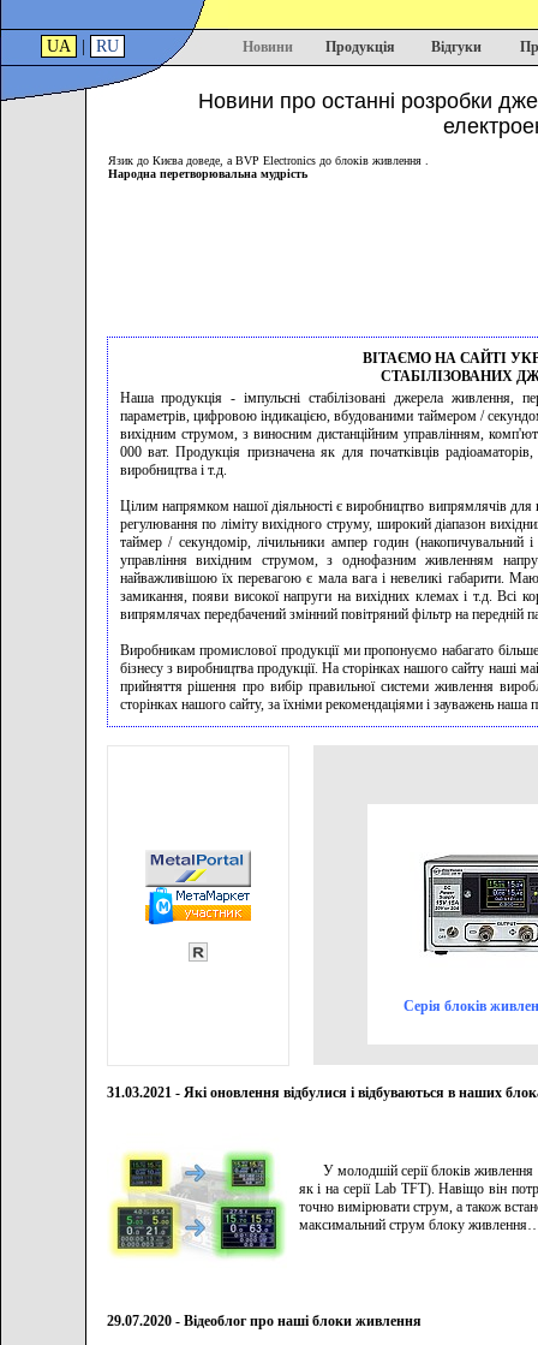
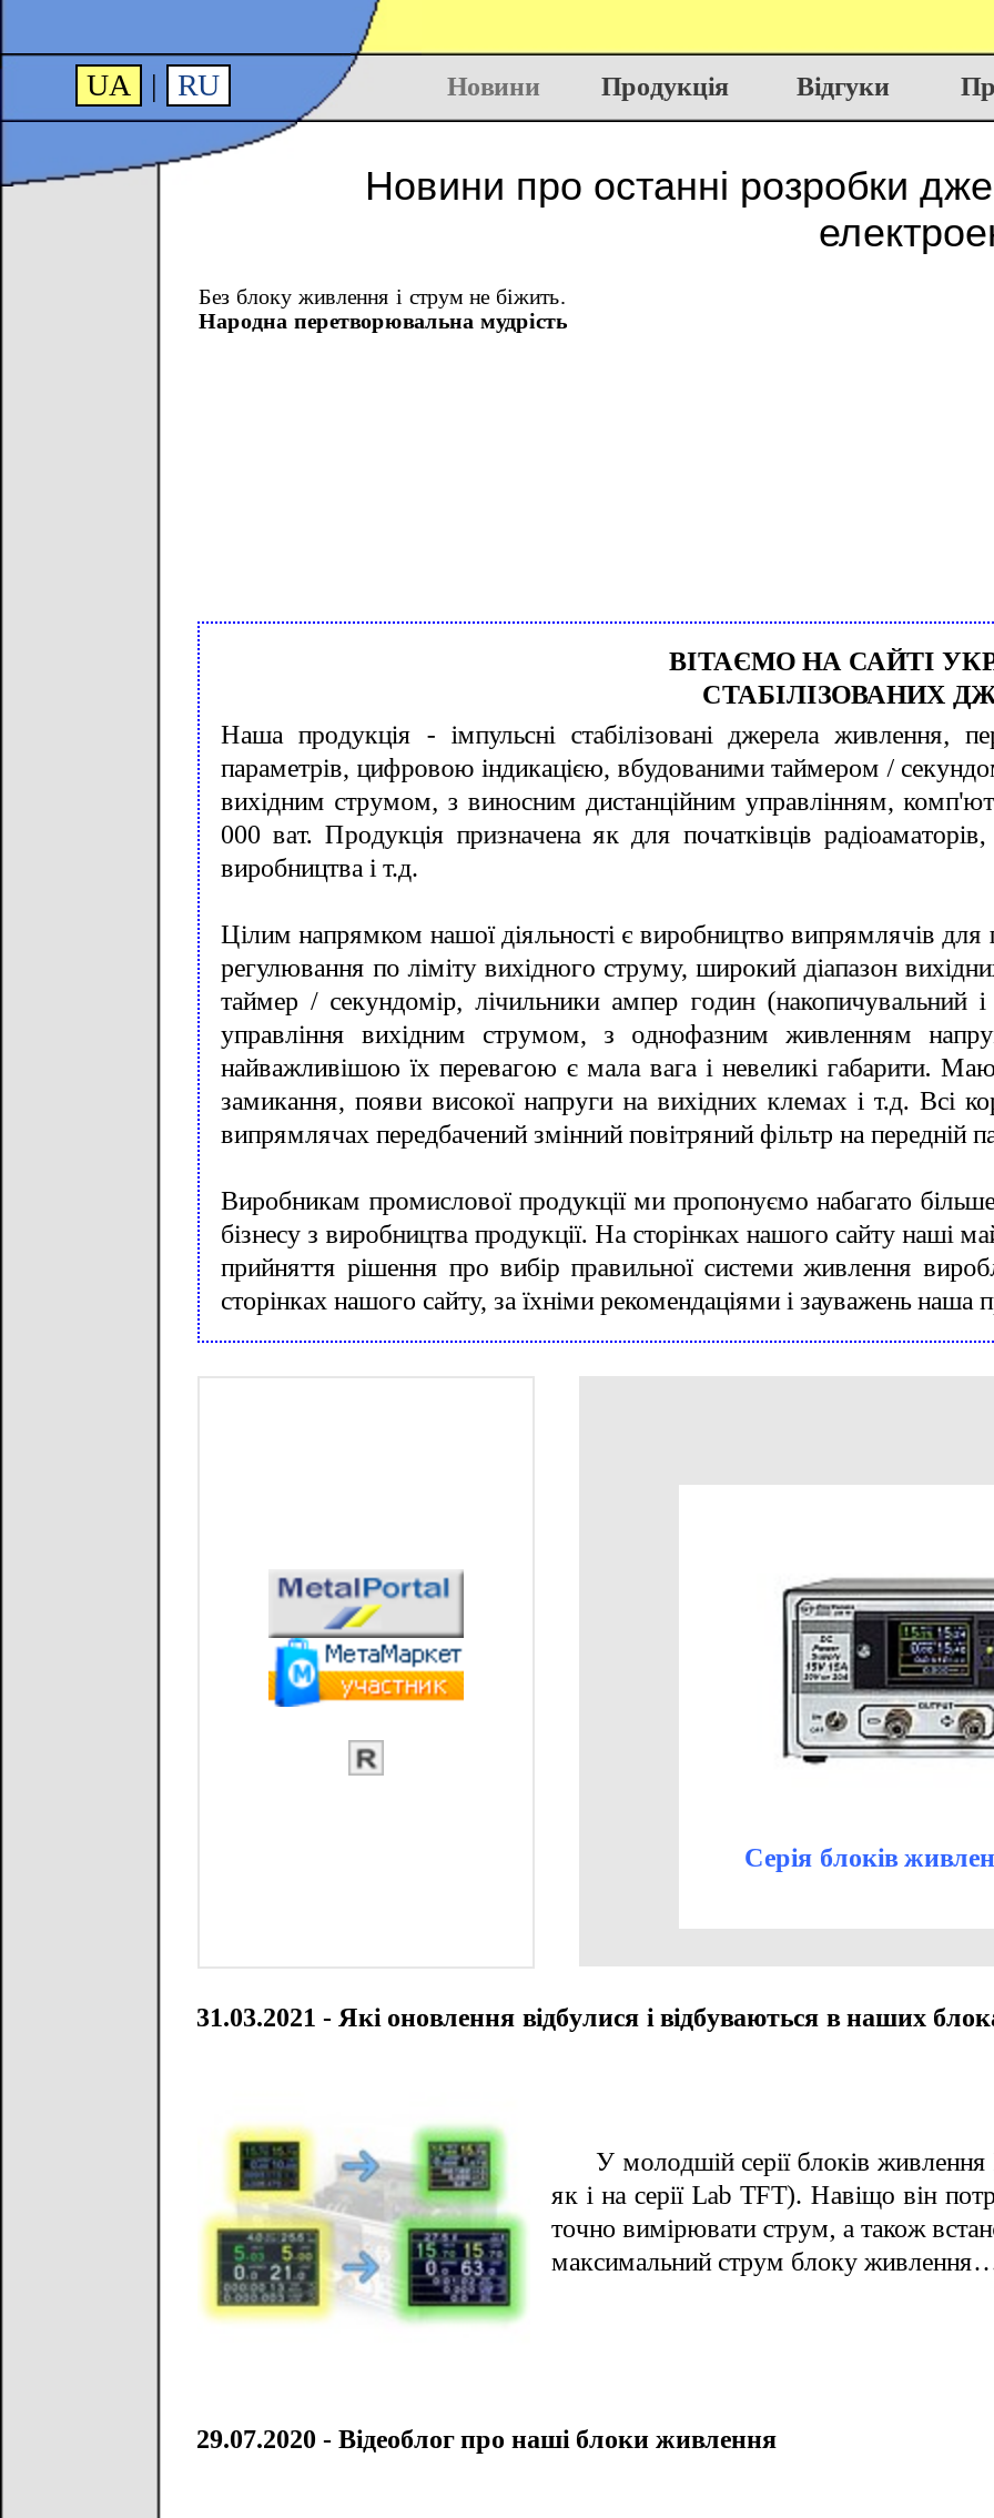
- Язик до Києва доведе, а BVP Electronics до блоків живлення .
+ Без блоку живлення і струм не біжить.
